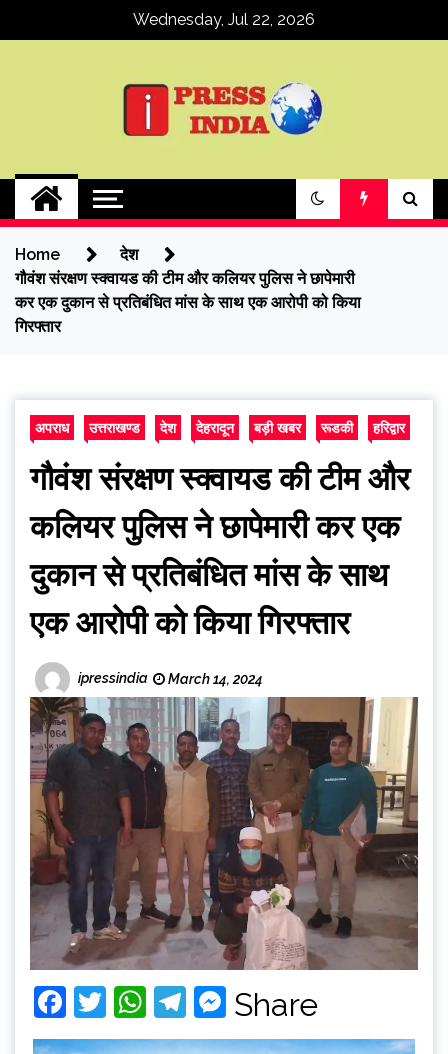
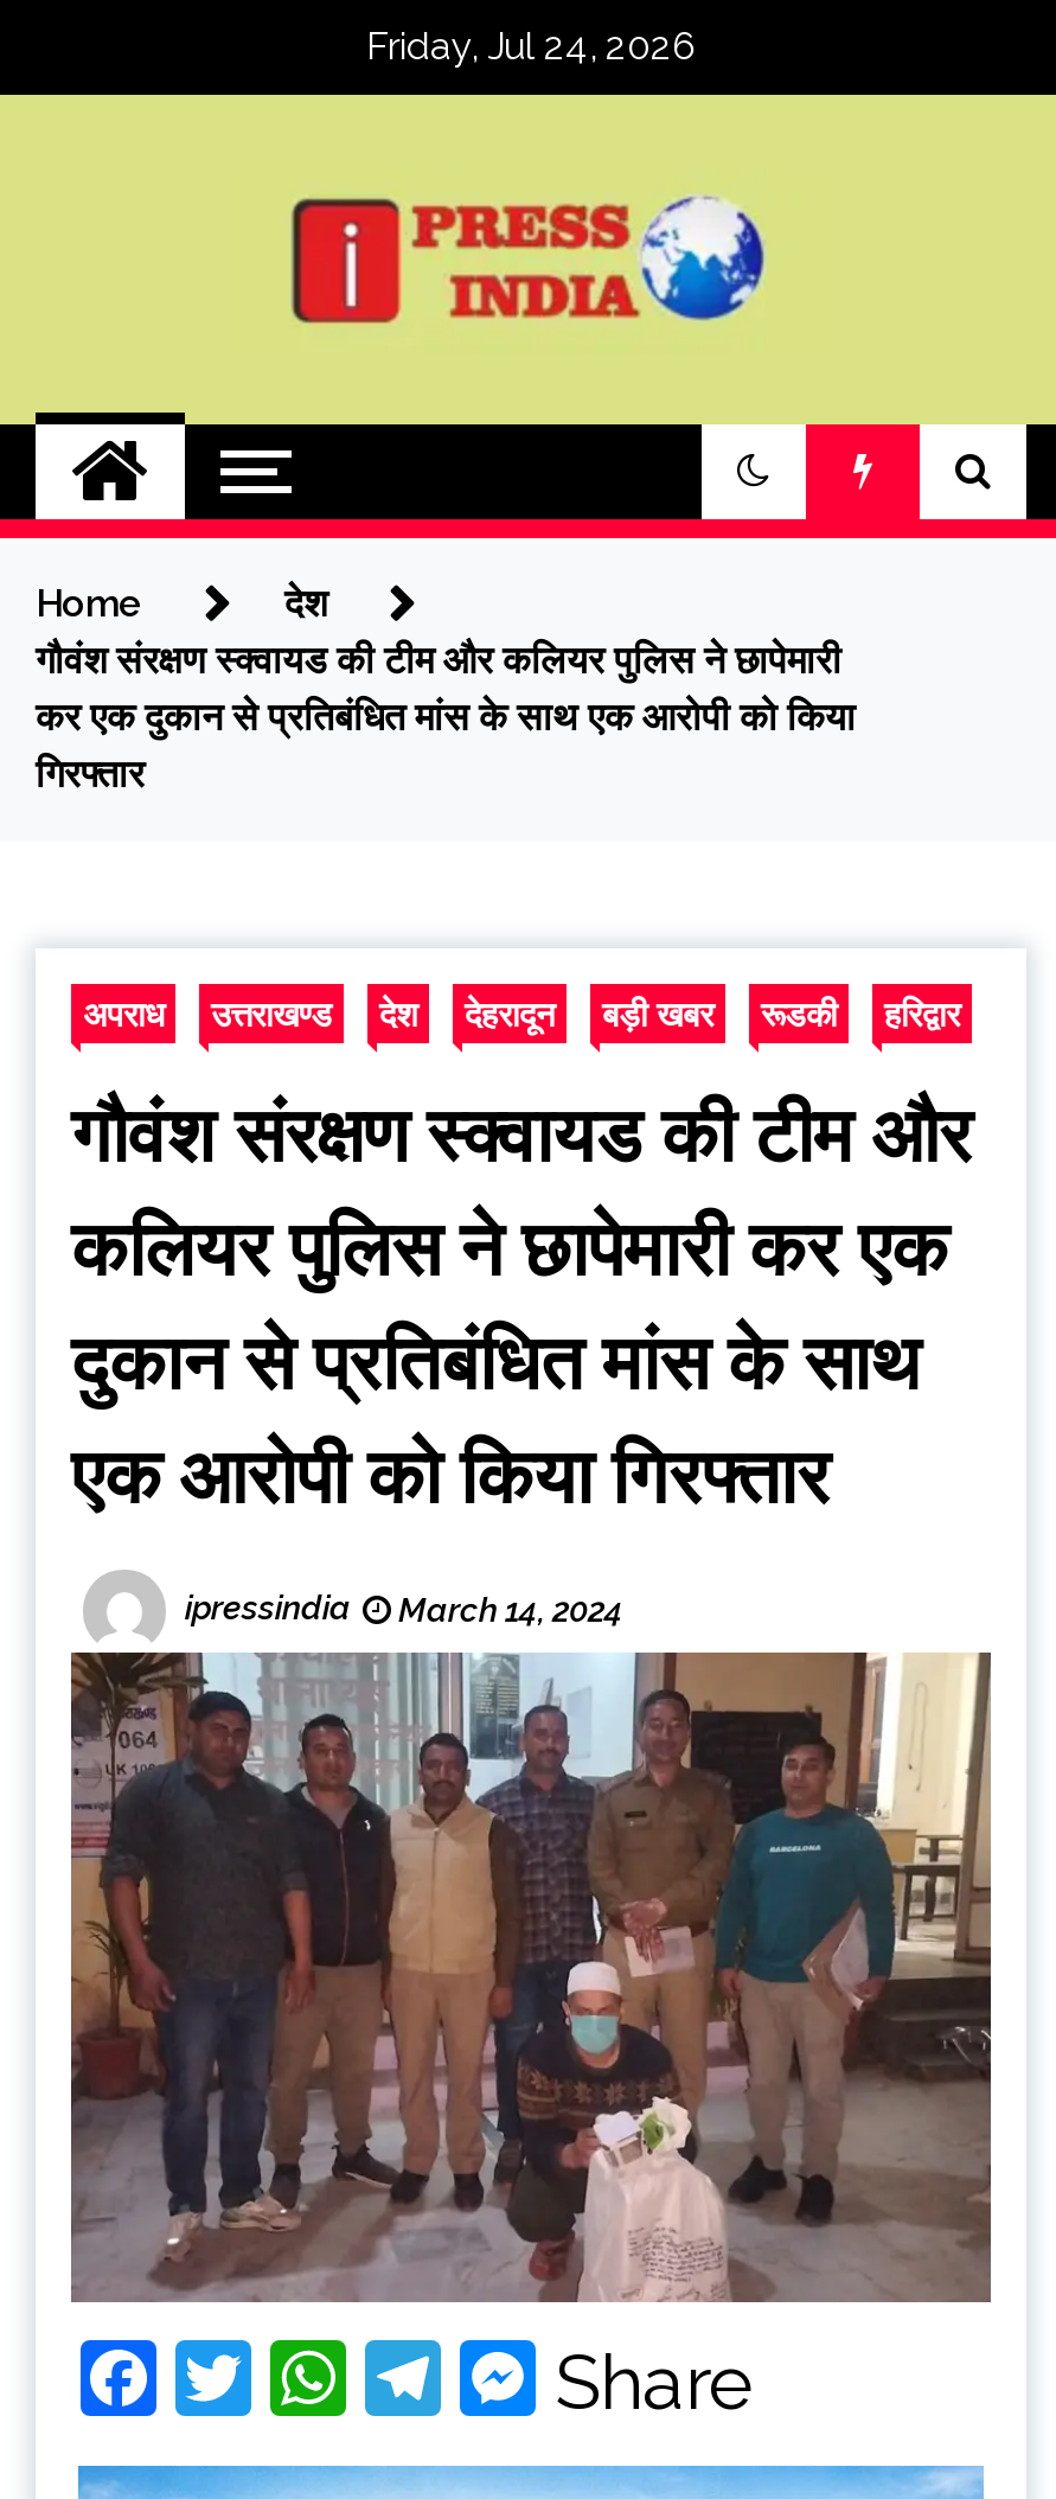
- Wednesday, Jul 22, 2026
+ Friday, Jul 24, 2026
